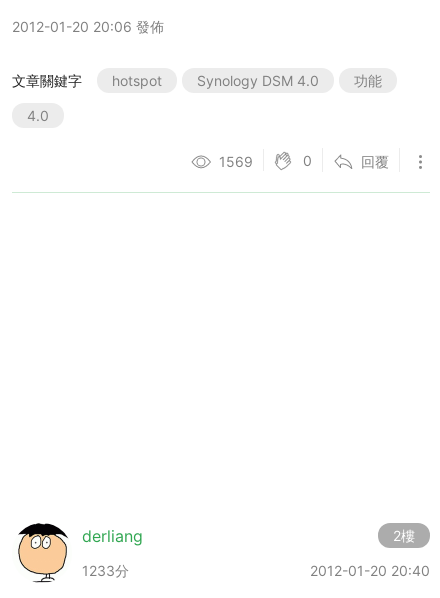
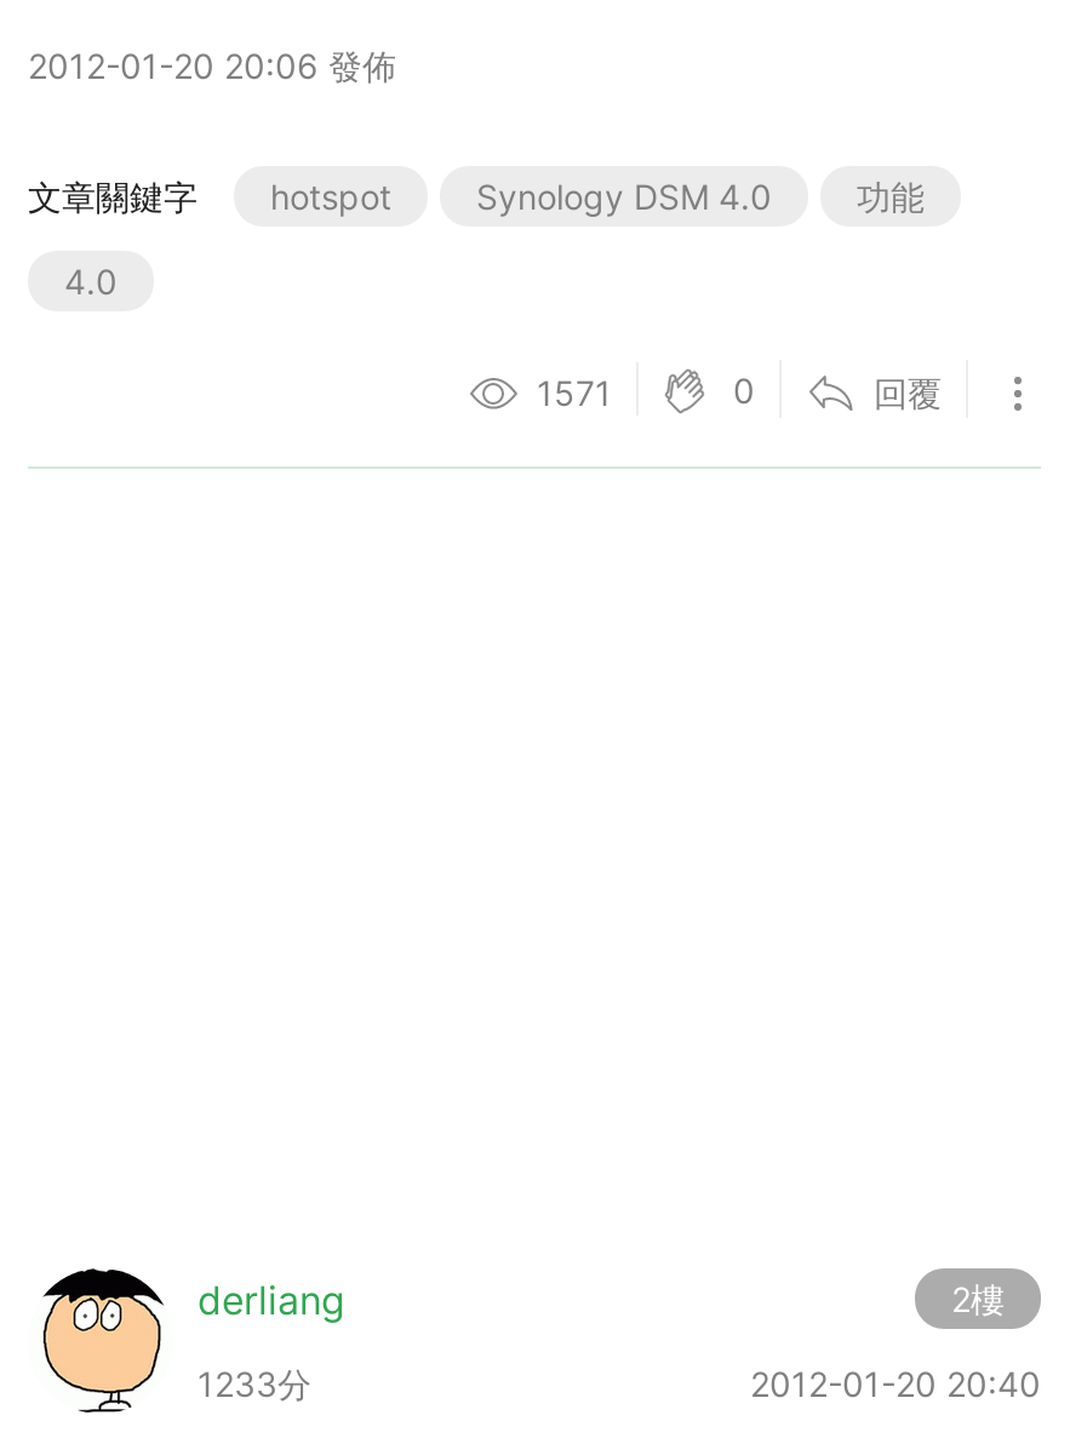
- 1569
+ 1571
